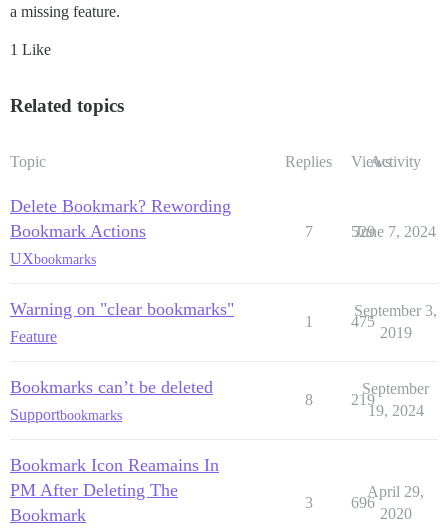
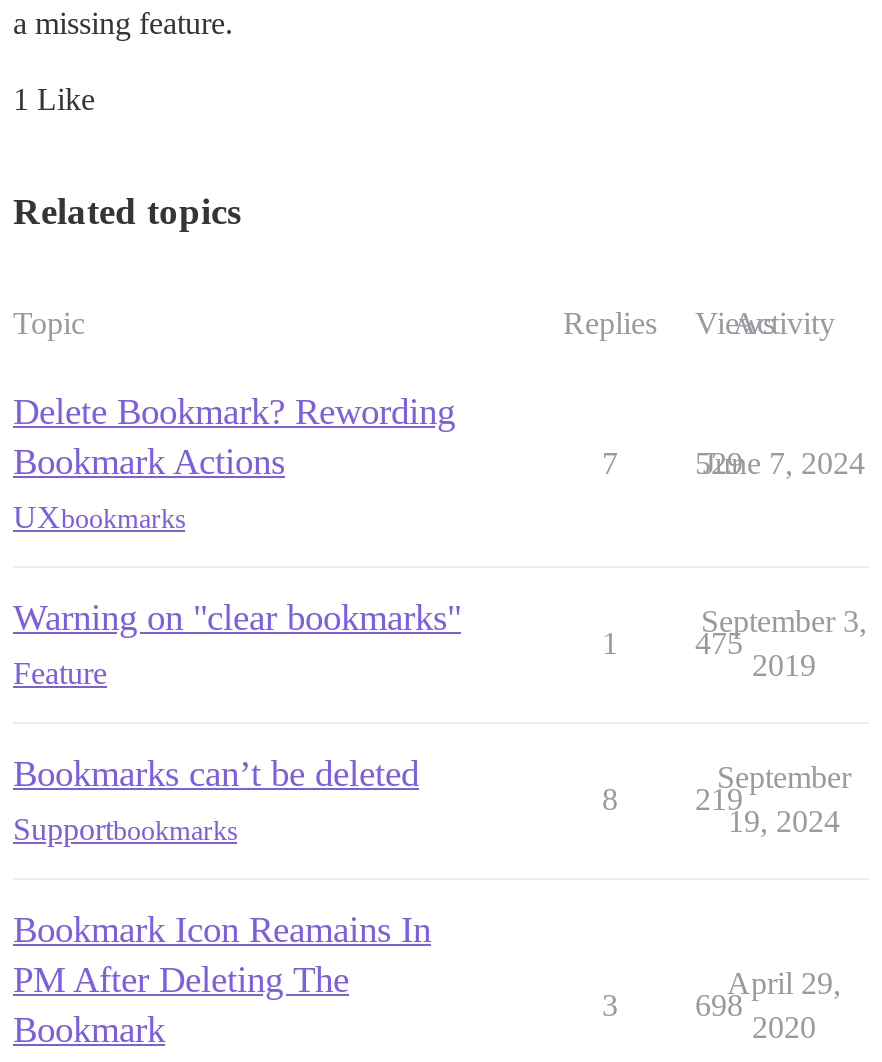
- 696
+ 698
